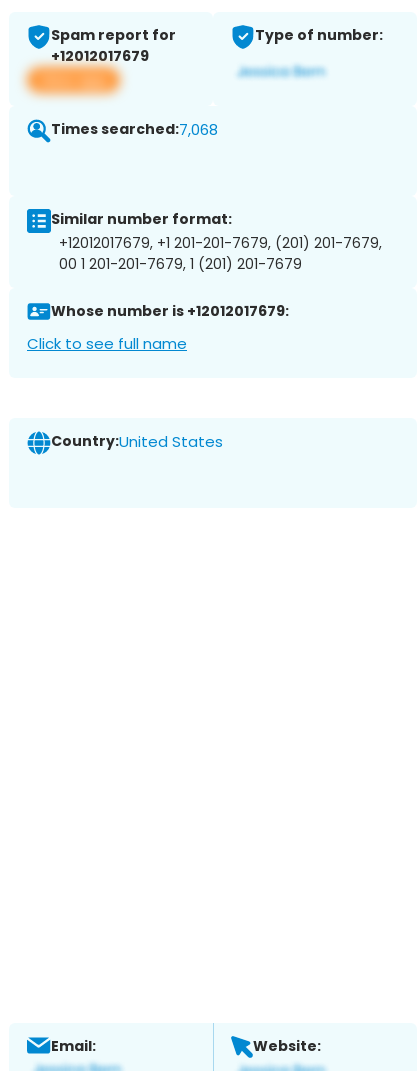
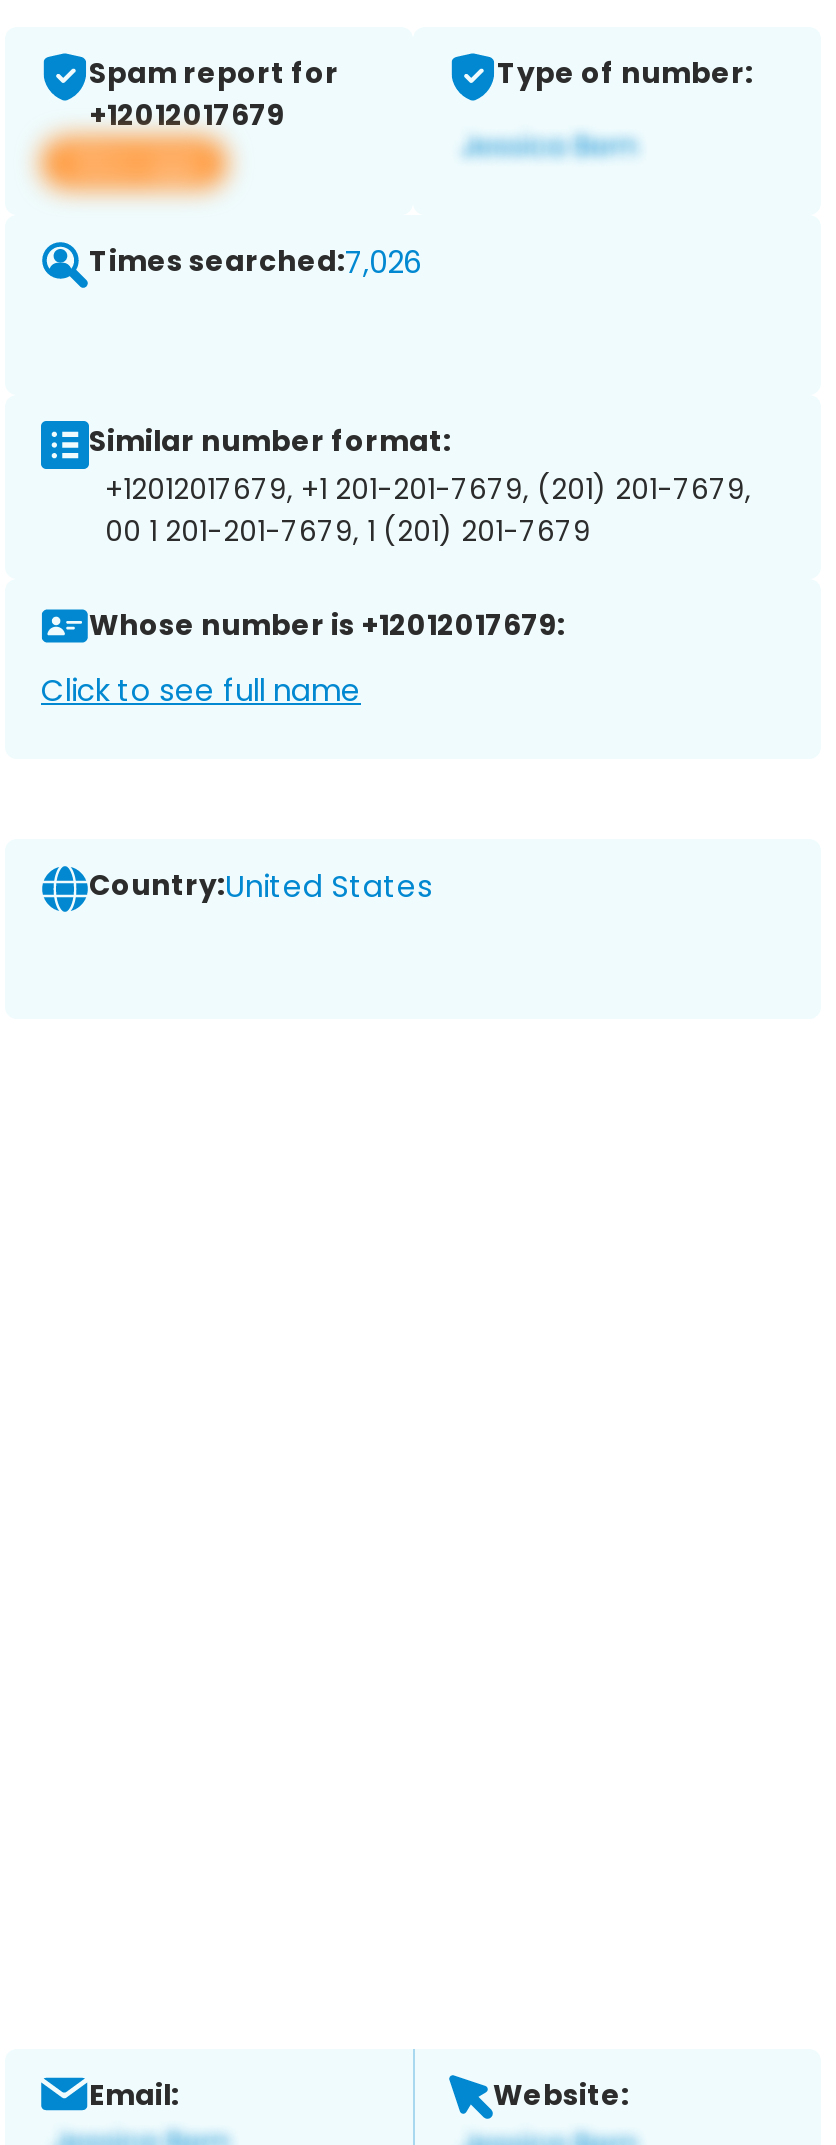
- Times searched:7,068
+ Times searched:7,026
